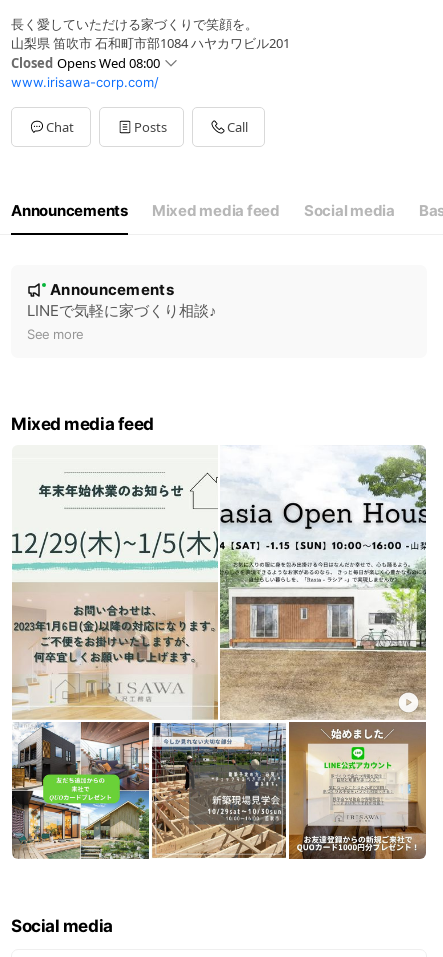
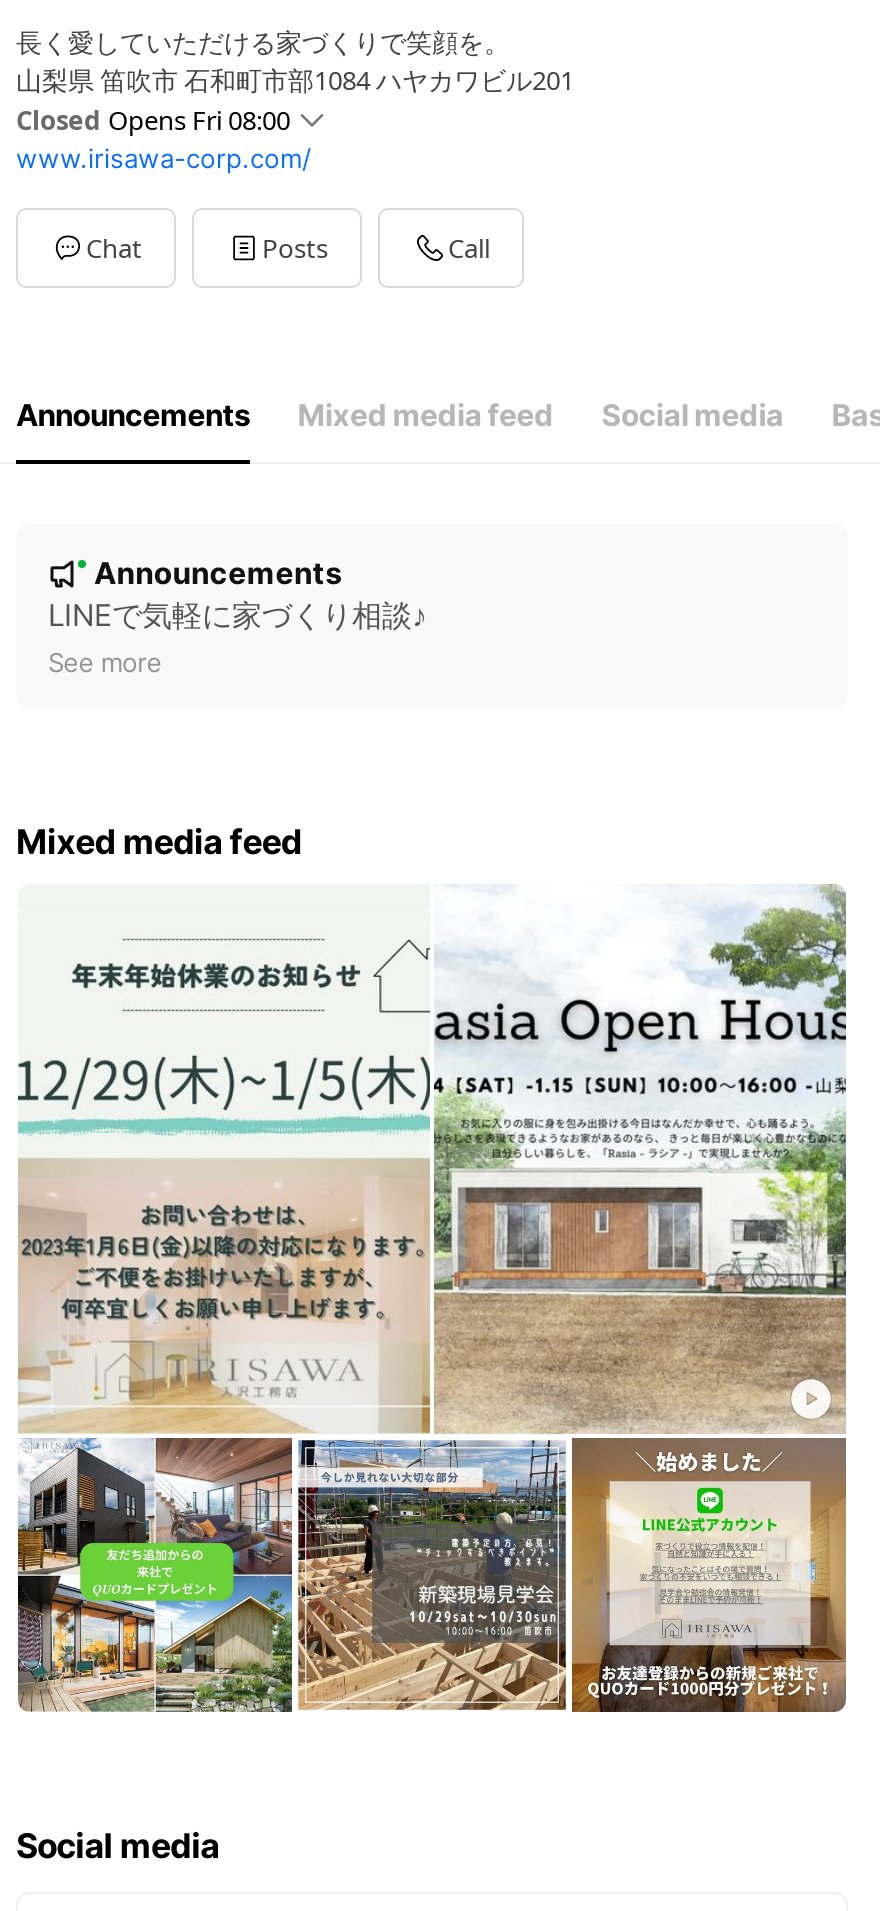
- Closed Opens Wed 08:00
+ Closed Opens Fri 08:00
